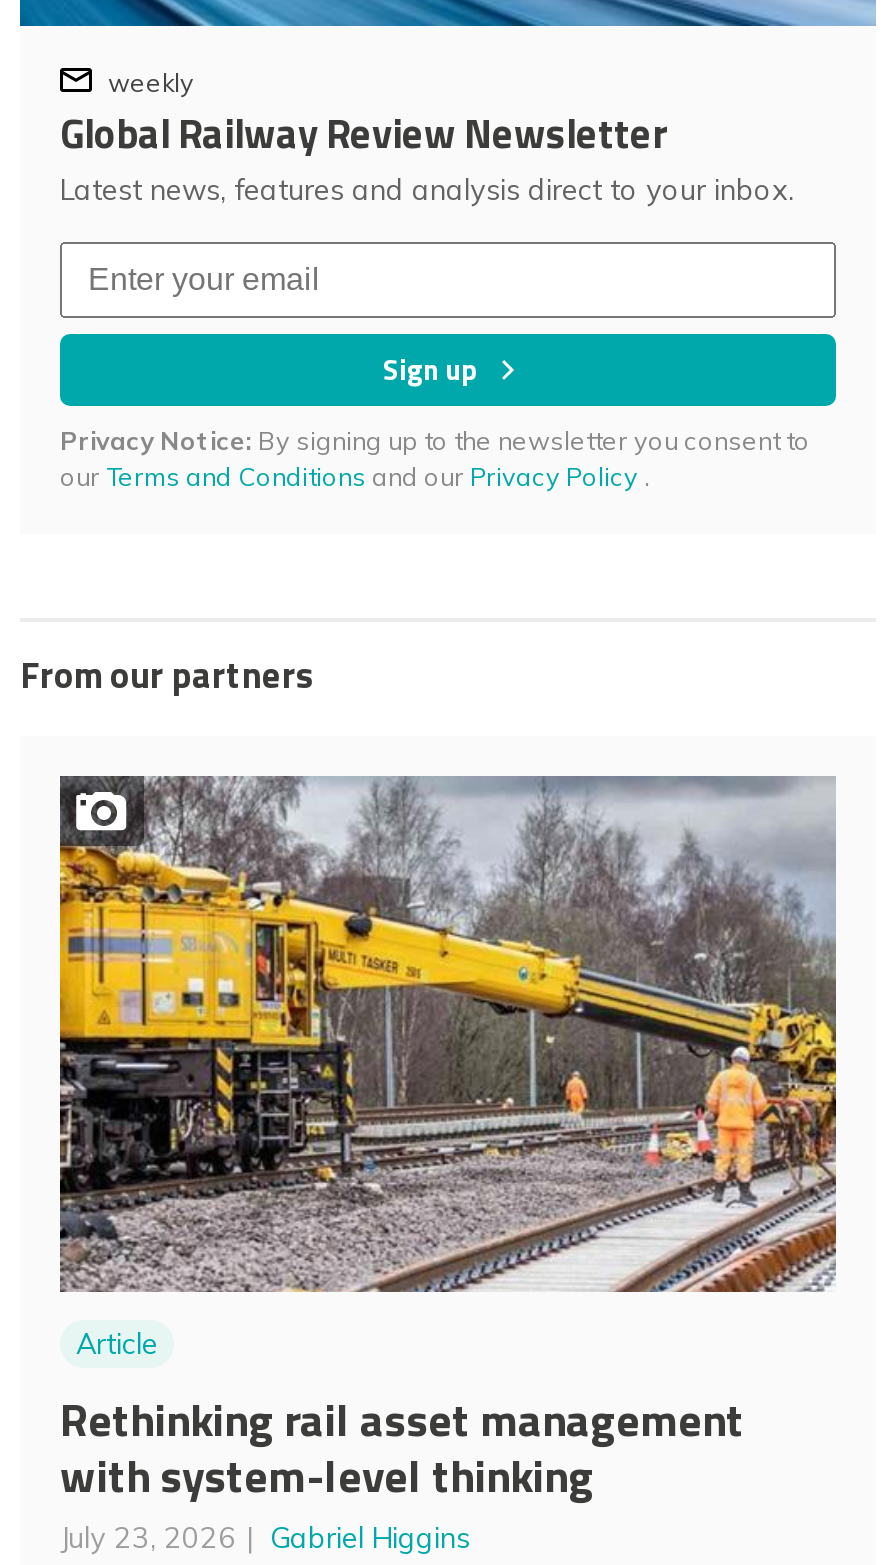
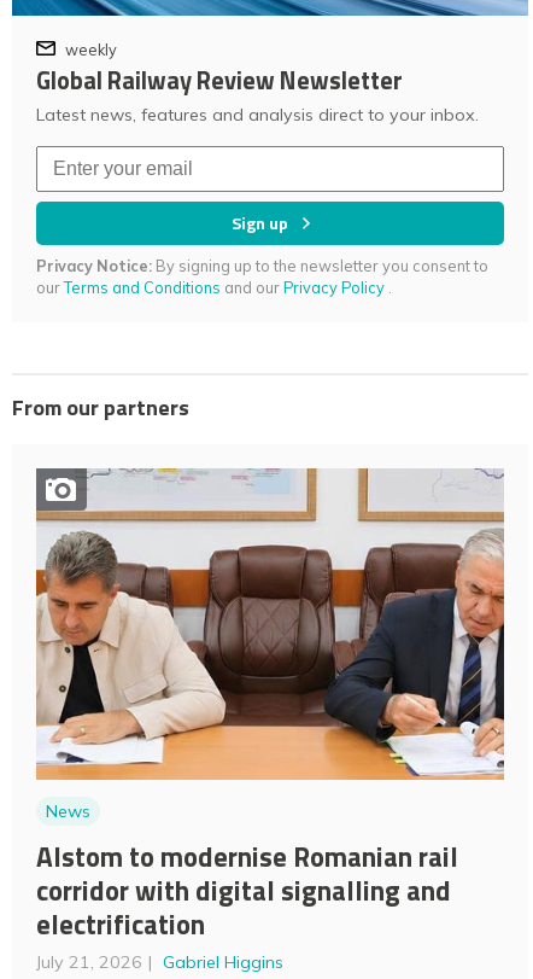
- [image]
- Article
- Rethinking rail asset management
- with system-level thinking
- July 23, 2026
+ [image]
+ News
+ Alstom to modernise Romanian rail
+ corridor with digital signalling and
+ electrification
+ July 21, 2026
